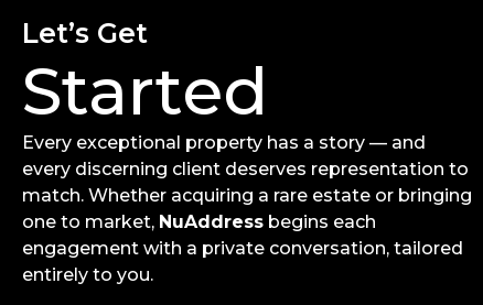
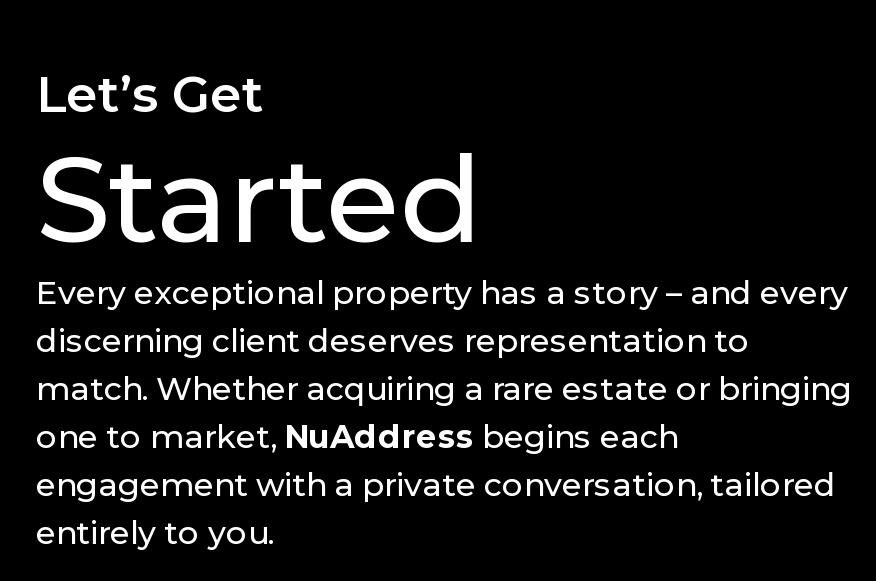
- Every exceptional property has a story — and
- every discerning client deserves representation to
+ Every exceptional property has a story – and every
+ discerning client deserves representation to
